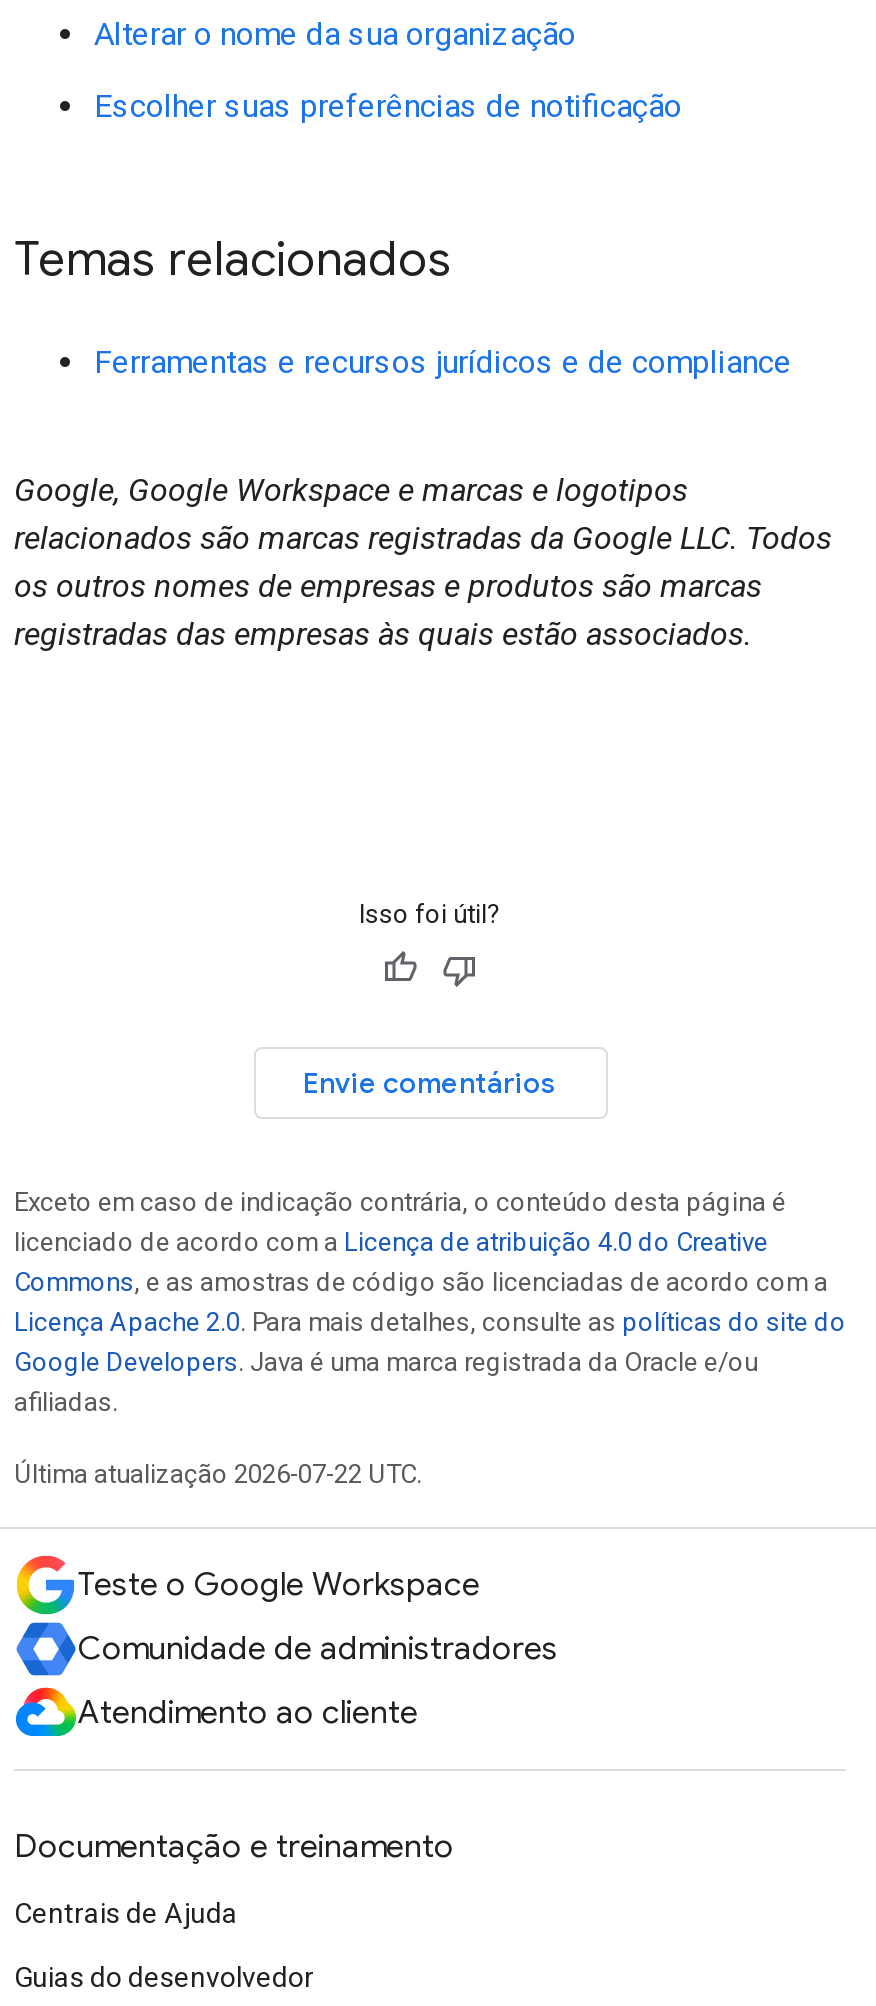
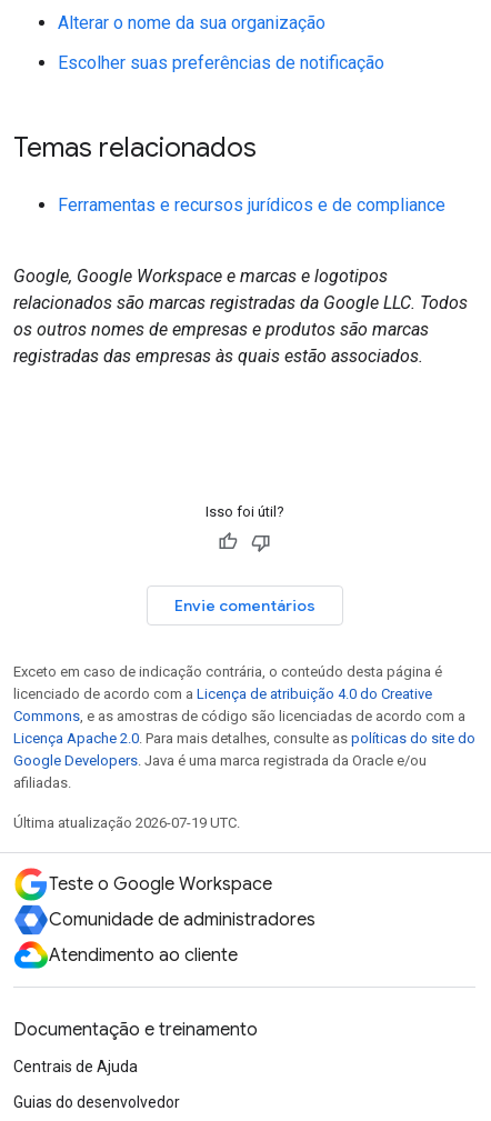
- Última atualização 2026-07-22 UTC.
+ Última atualização 2026-07-19 UTC.
